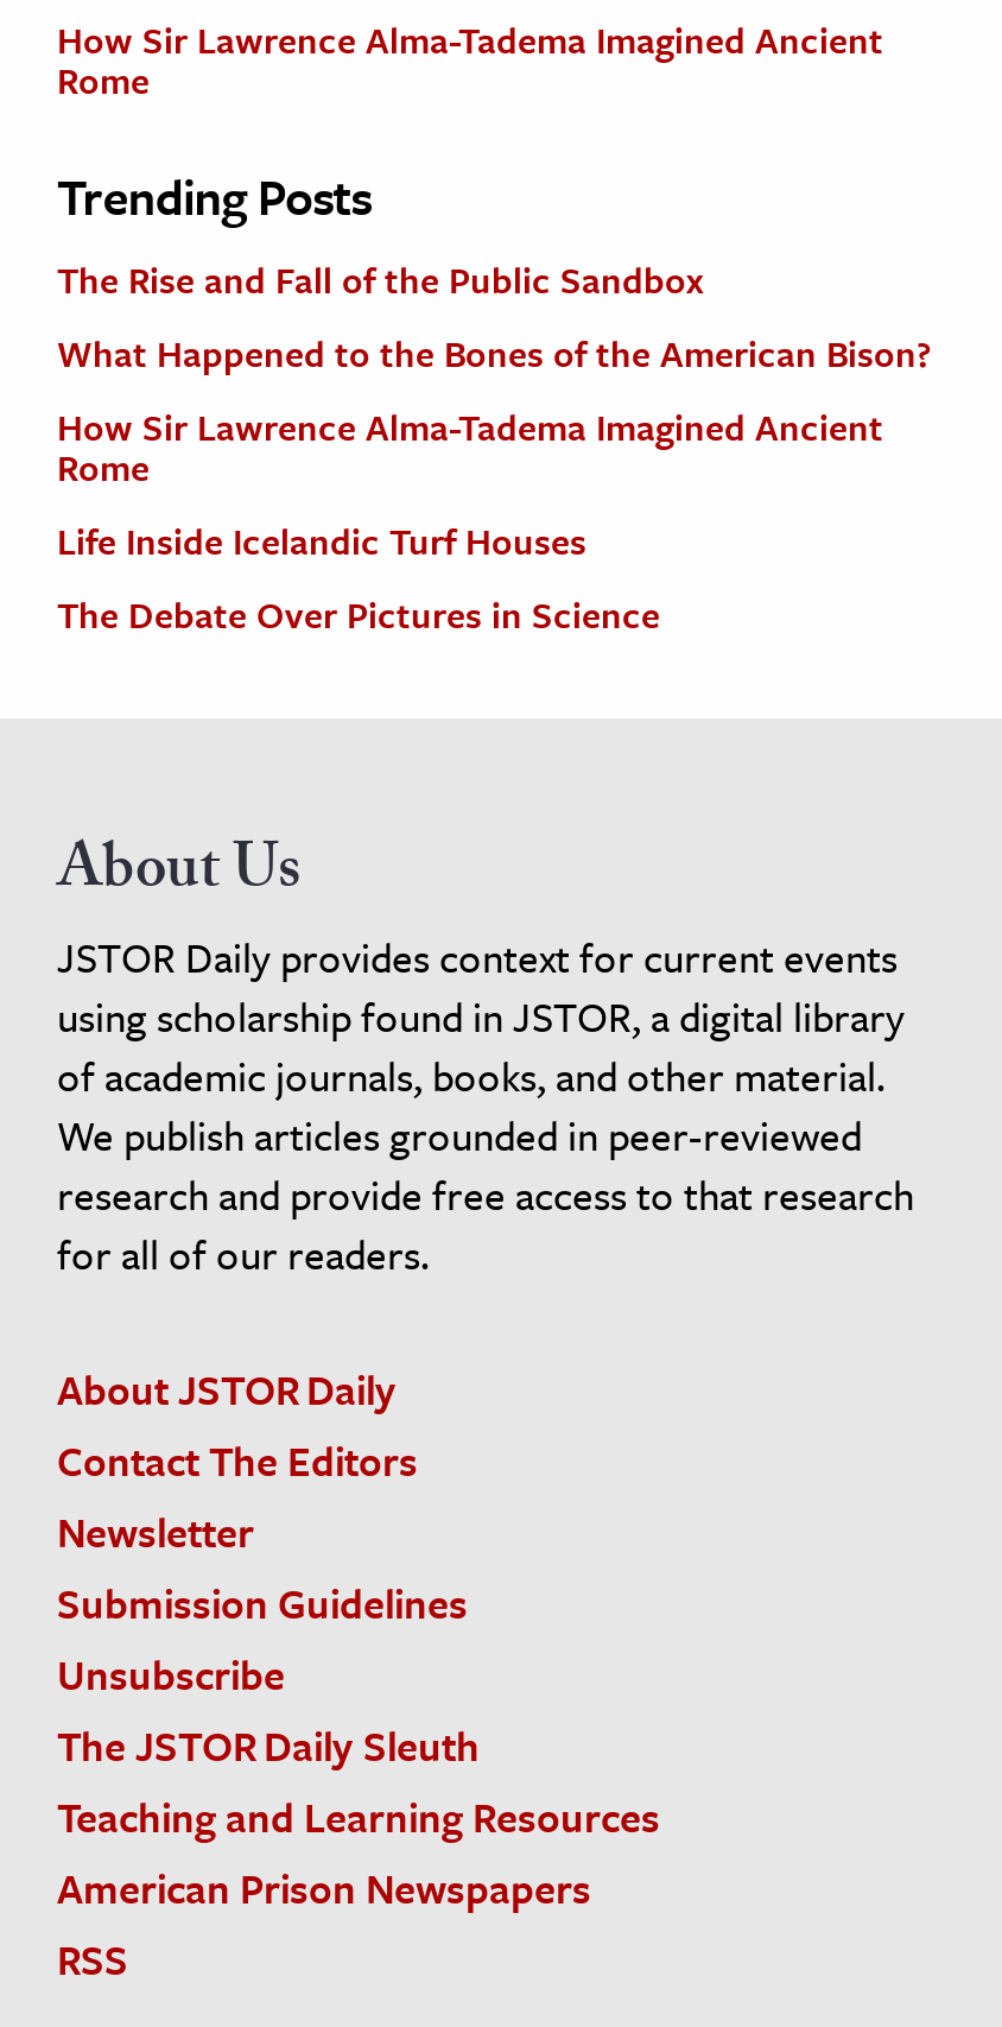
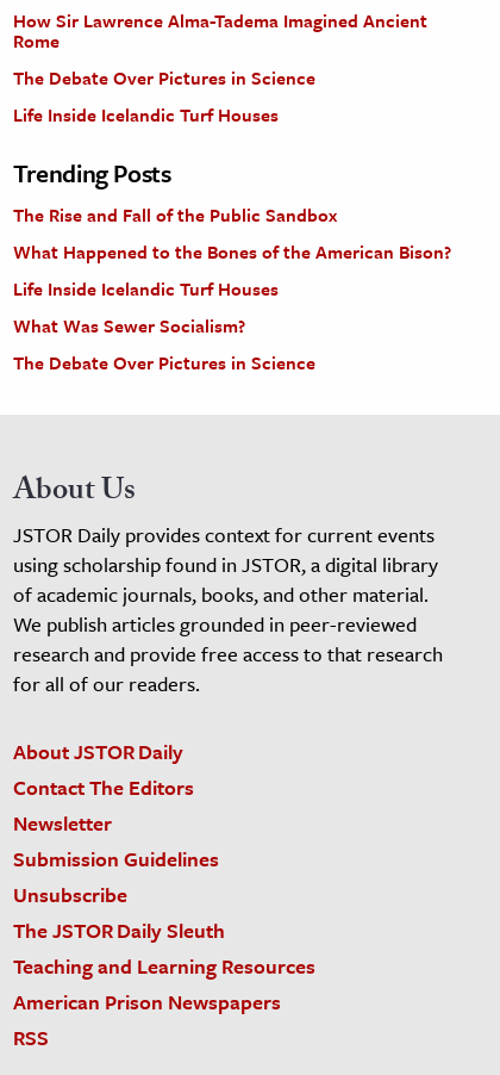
+ The Debate Over Pictures in Science
+ Life Inside Icelandic Turf Houses

moved down: Trending Posts | The Rise and Fall of the Public Sandbox | What Happened to the Bones of the American Bison?

- How Sir Lawrence Alma-Tadema Imagined Ancient
- Rome

+ What Was Sewer Socialism?
